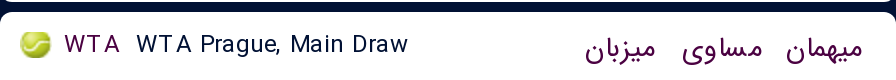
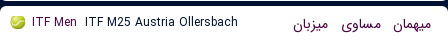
- WTA WTA Prague, Main Draw
+ ITF Men ITF M25 Austria Ollersbach
